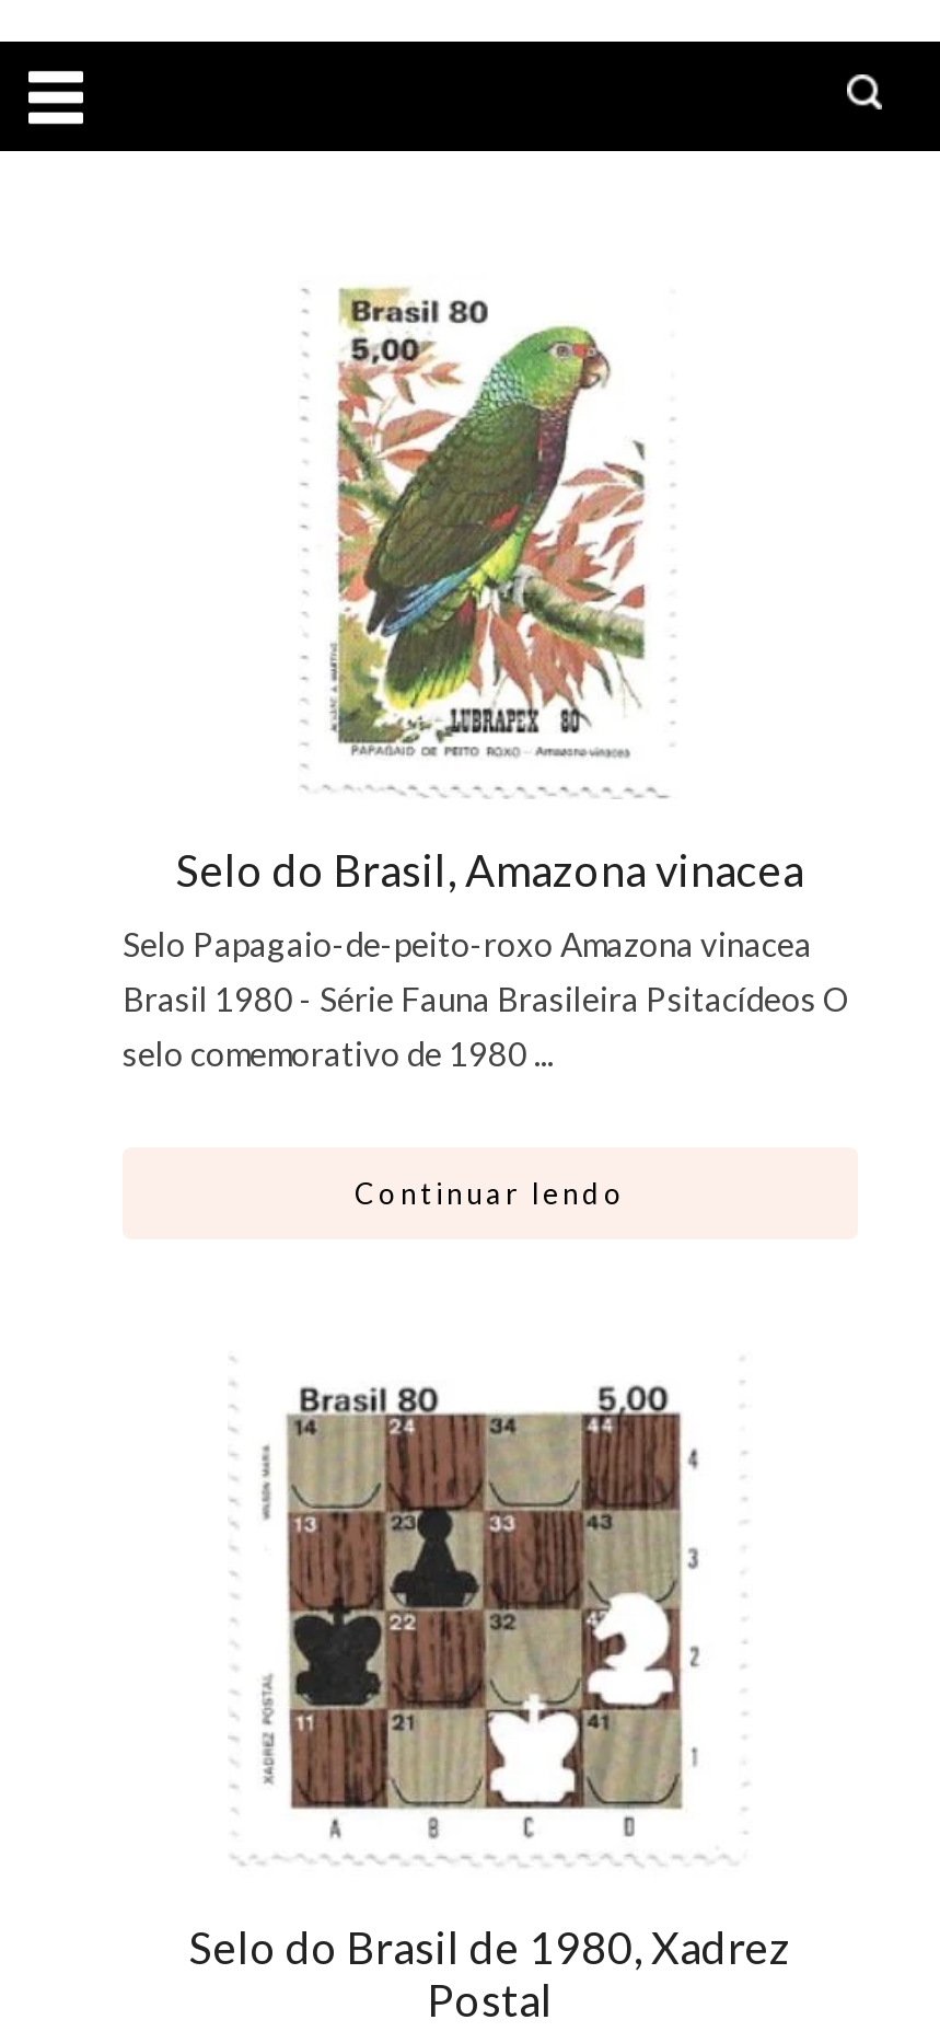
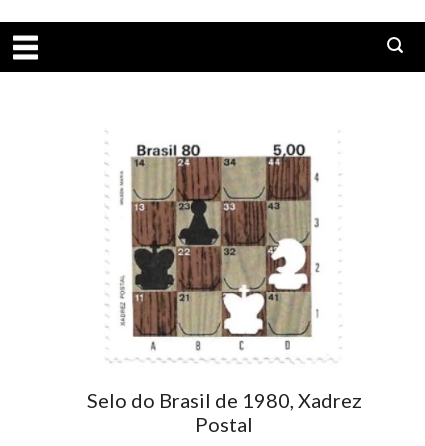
- [image]
- Selo do Brasil, Amazona vinacea
- Selo Papagaio-de-peito-roxo Amazona vinacea
- Brasil 1980 - Série Fauna Brasileira Psitacídeos O
- selo comemorativo de 1980 ...

- Continuar lendo
